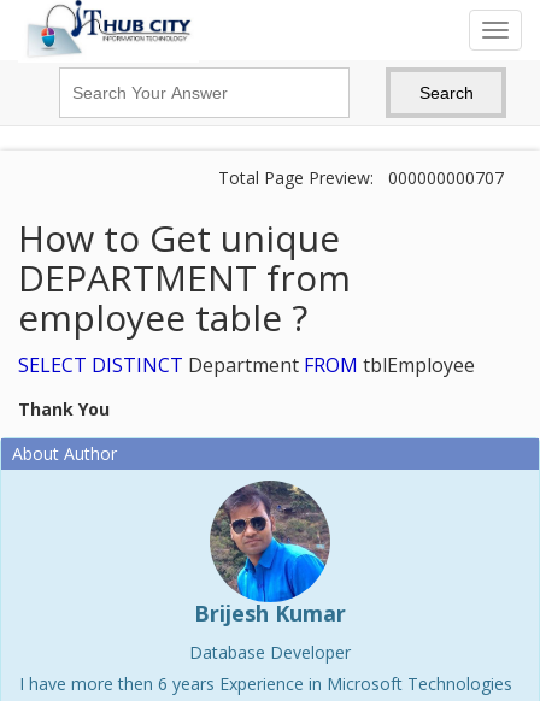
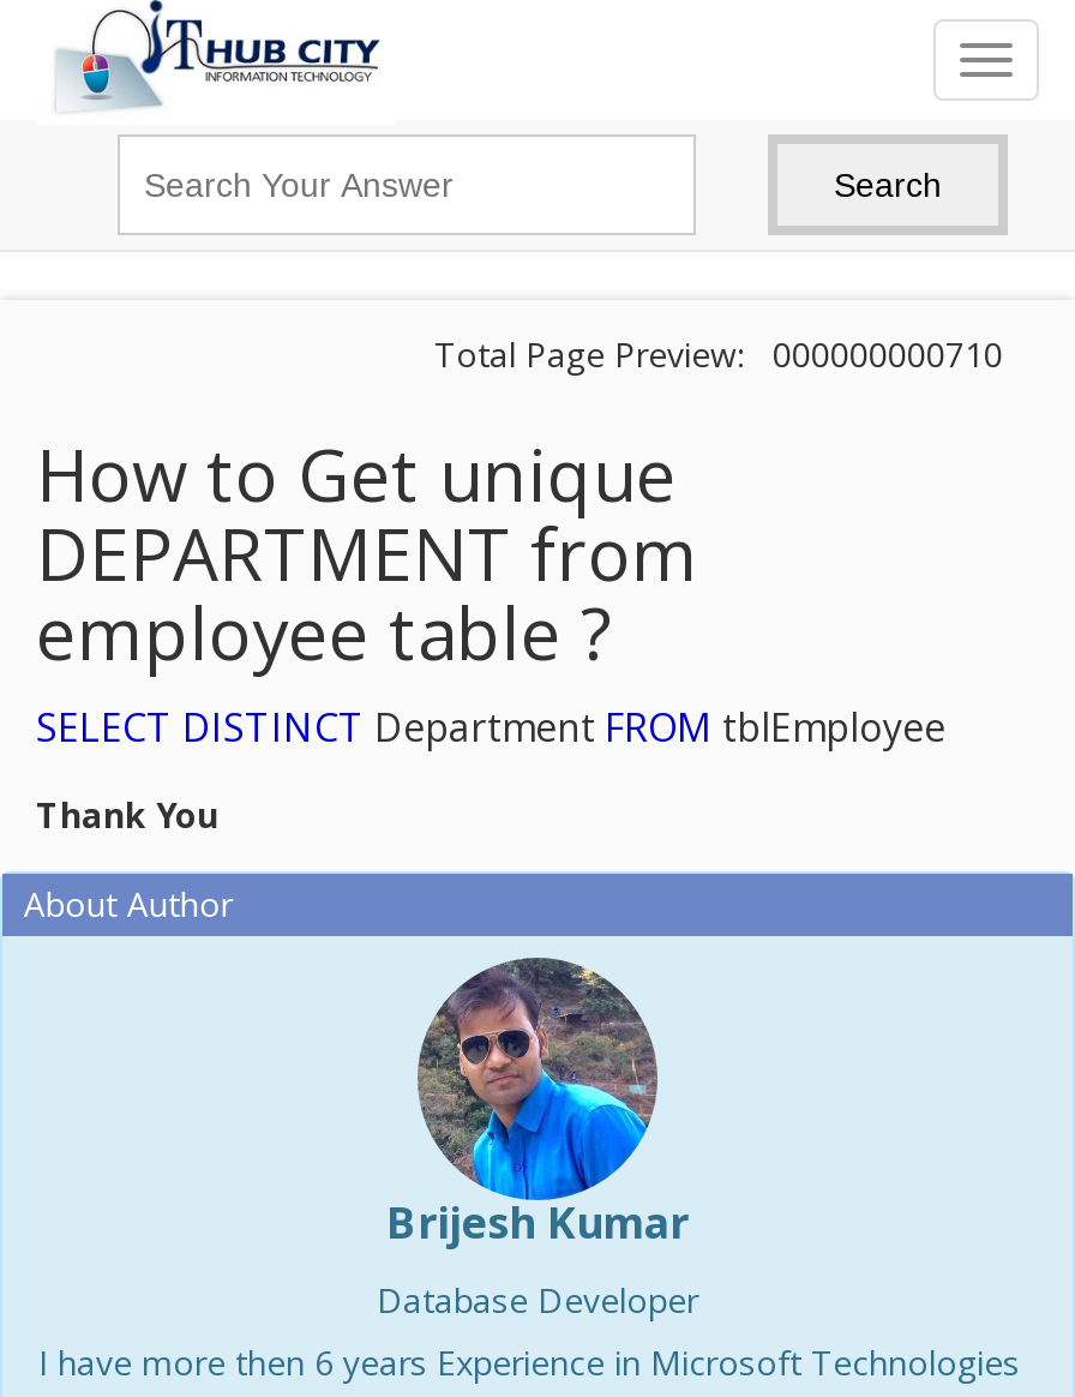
- Total Page Preview: 000000000707
+ Total Page Preview: 000000000710
